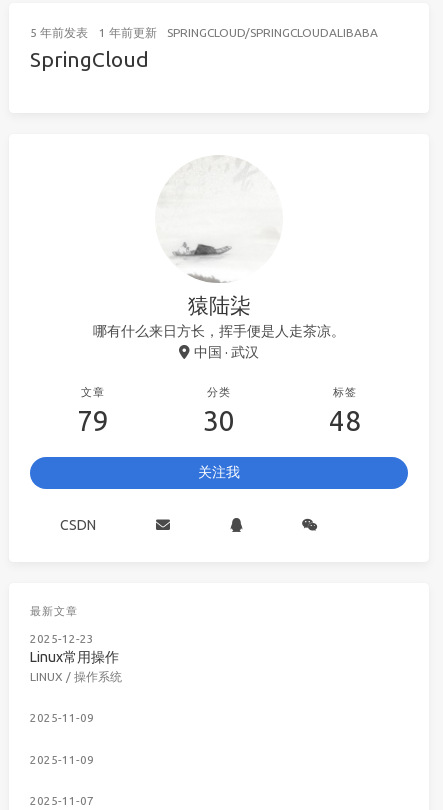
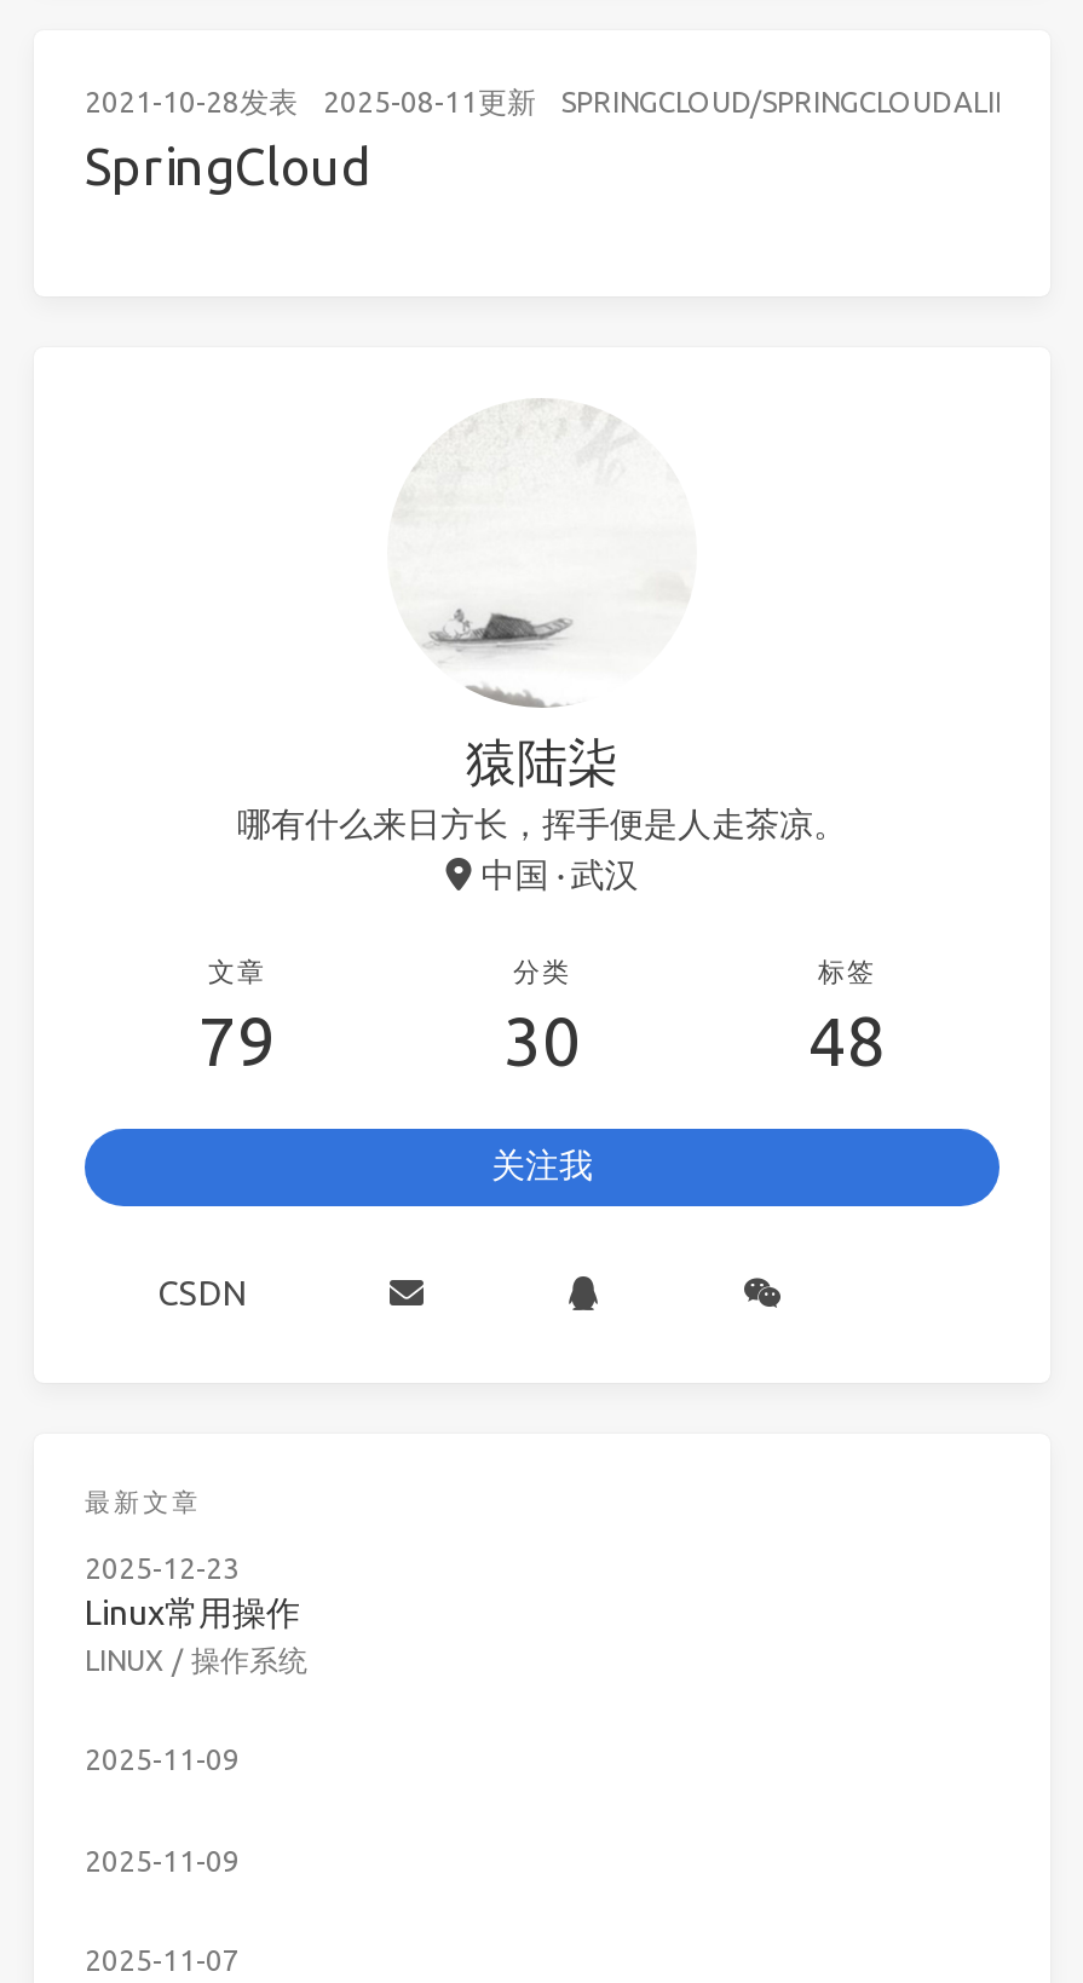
- 5 年前发表
- 1 年前更新
+ 2021-10-28发表
+ 2025-08-11更新
